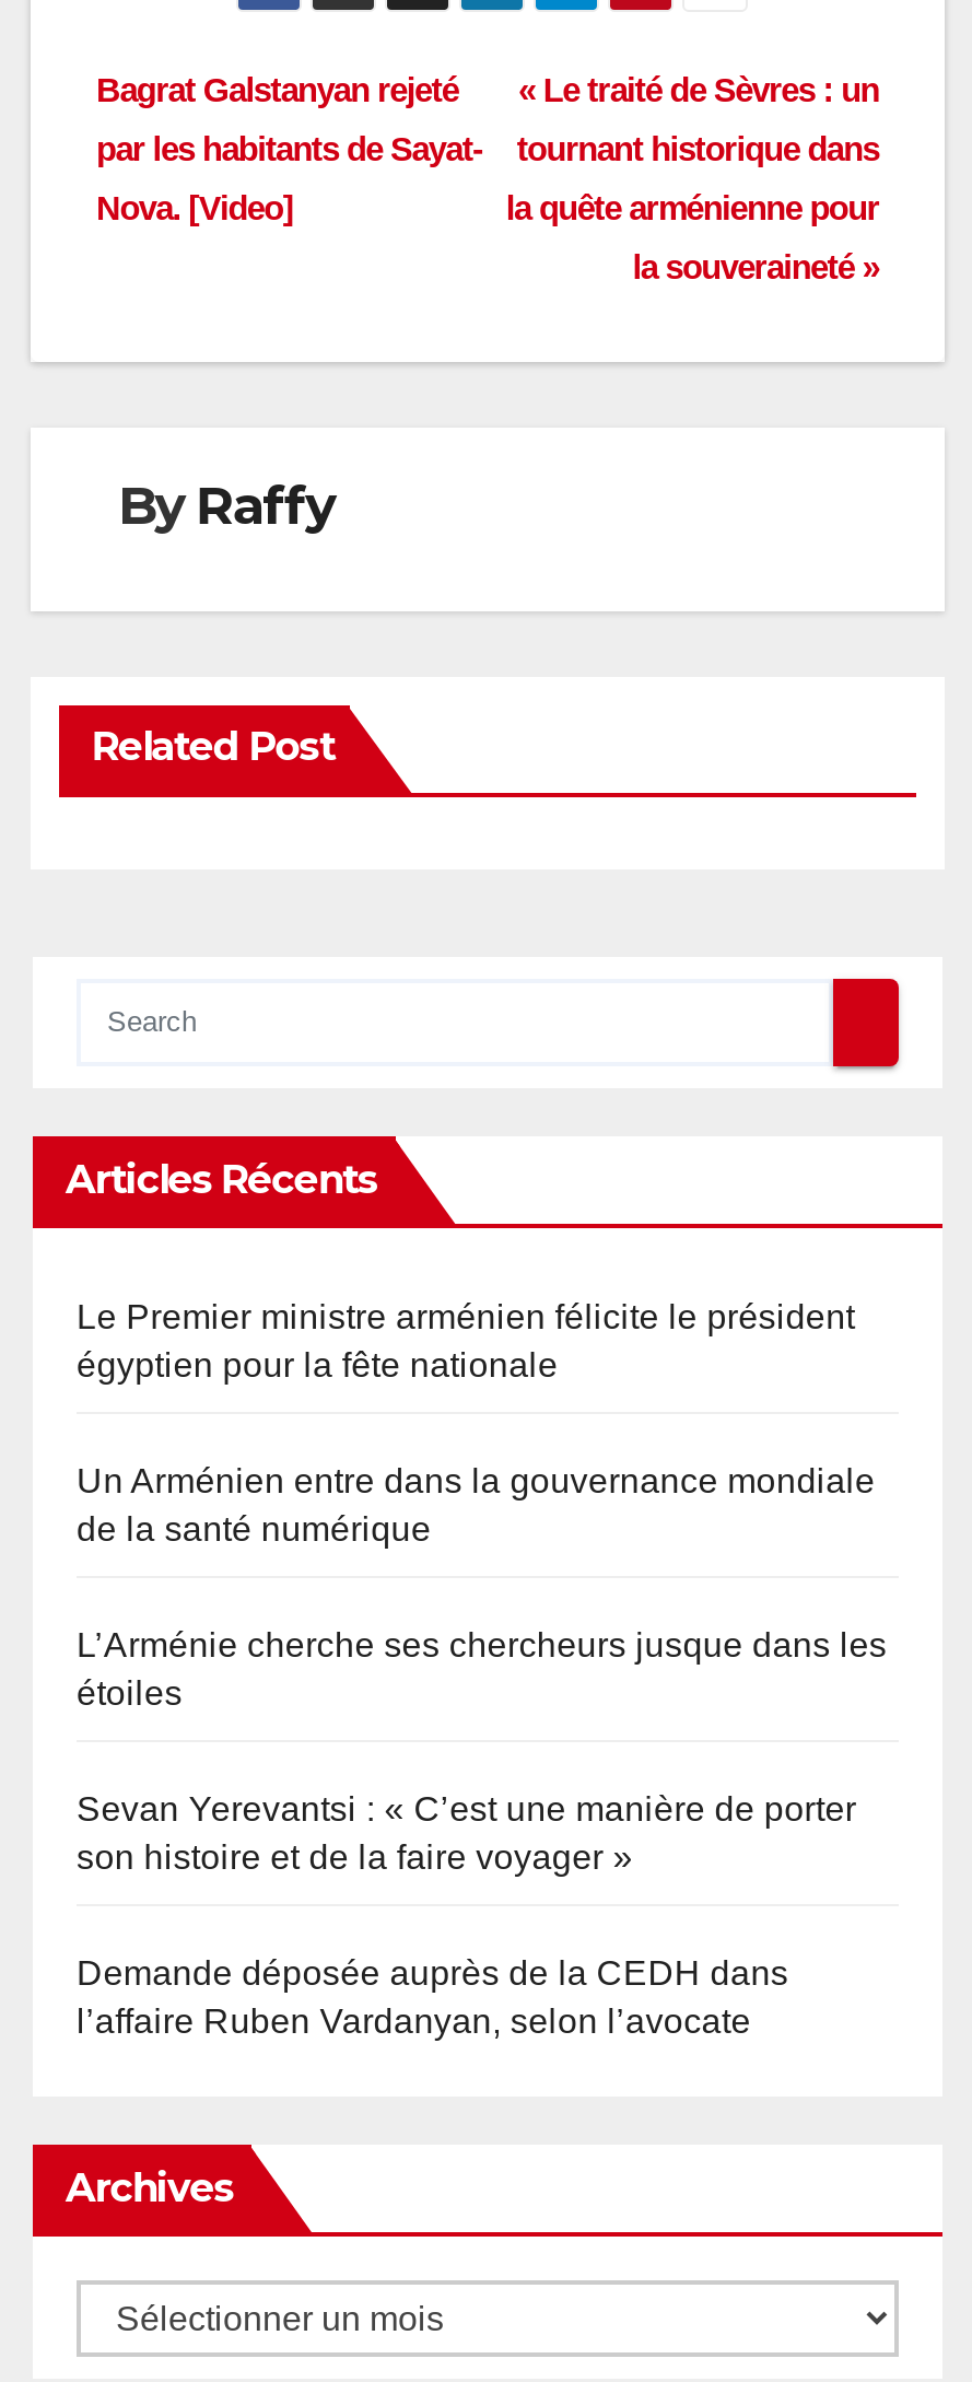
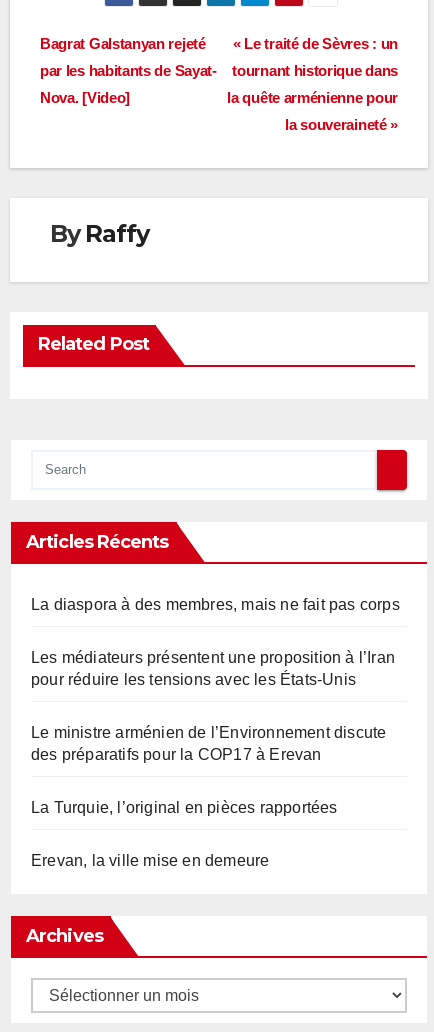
- Le Premier ministre arménien félicite le président
- égyptien pour la fête nationale
+ La diaspora à des membres, mais ne fait pas corps

- Un Arménien entre dans la gouvernance mondiale
- de la santé numérique
+ Les médiateurs présentent une proposition à l’Iran
+ pour réduire les tensions avec les États-Unis

- L’Arménie cherche ses chercheurs jusque dans les
- étoiles
+ Le ministre arménien de l’Environnement discute
+ des préparatifs pour la COP17 à Erevan

- Sevan Yerevantsi : « C’est une manière de porter
- son histoire et de la faire voyager »
+ La Turquie, l’original en pièces rapportées

- Demande déposée auprès de la CEDH dans
- l’affaire Ruben Vardanyan, selon l’avocate
+ Erevan, la ville mise en demeure
